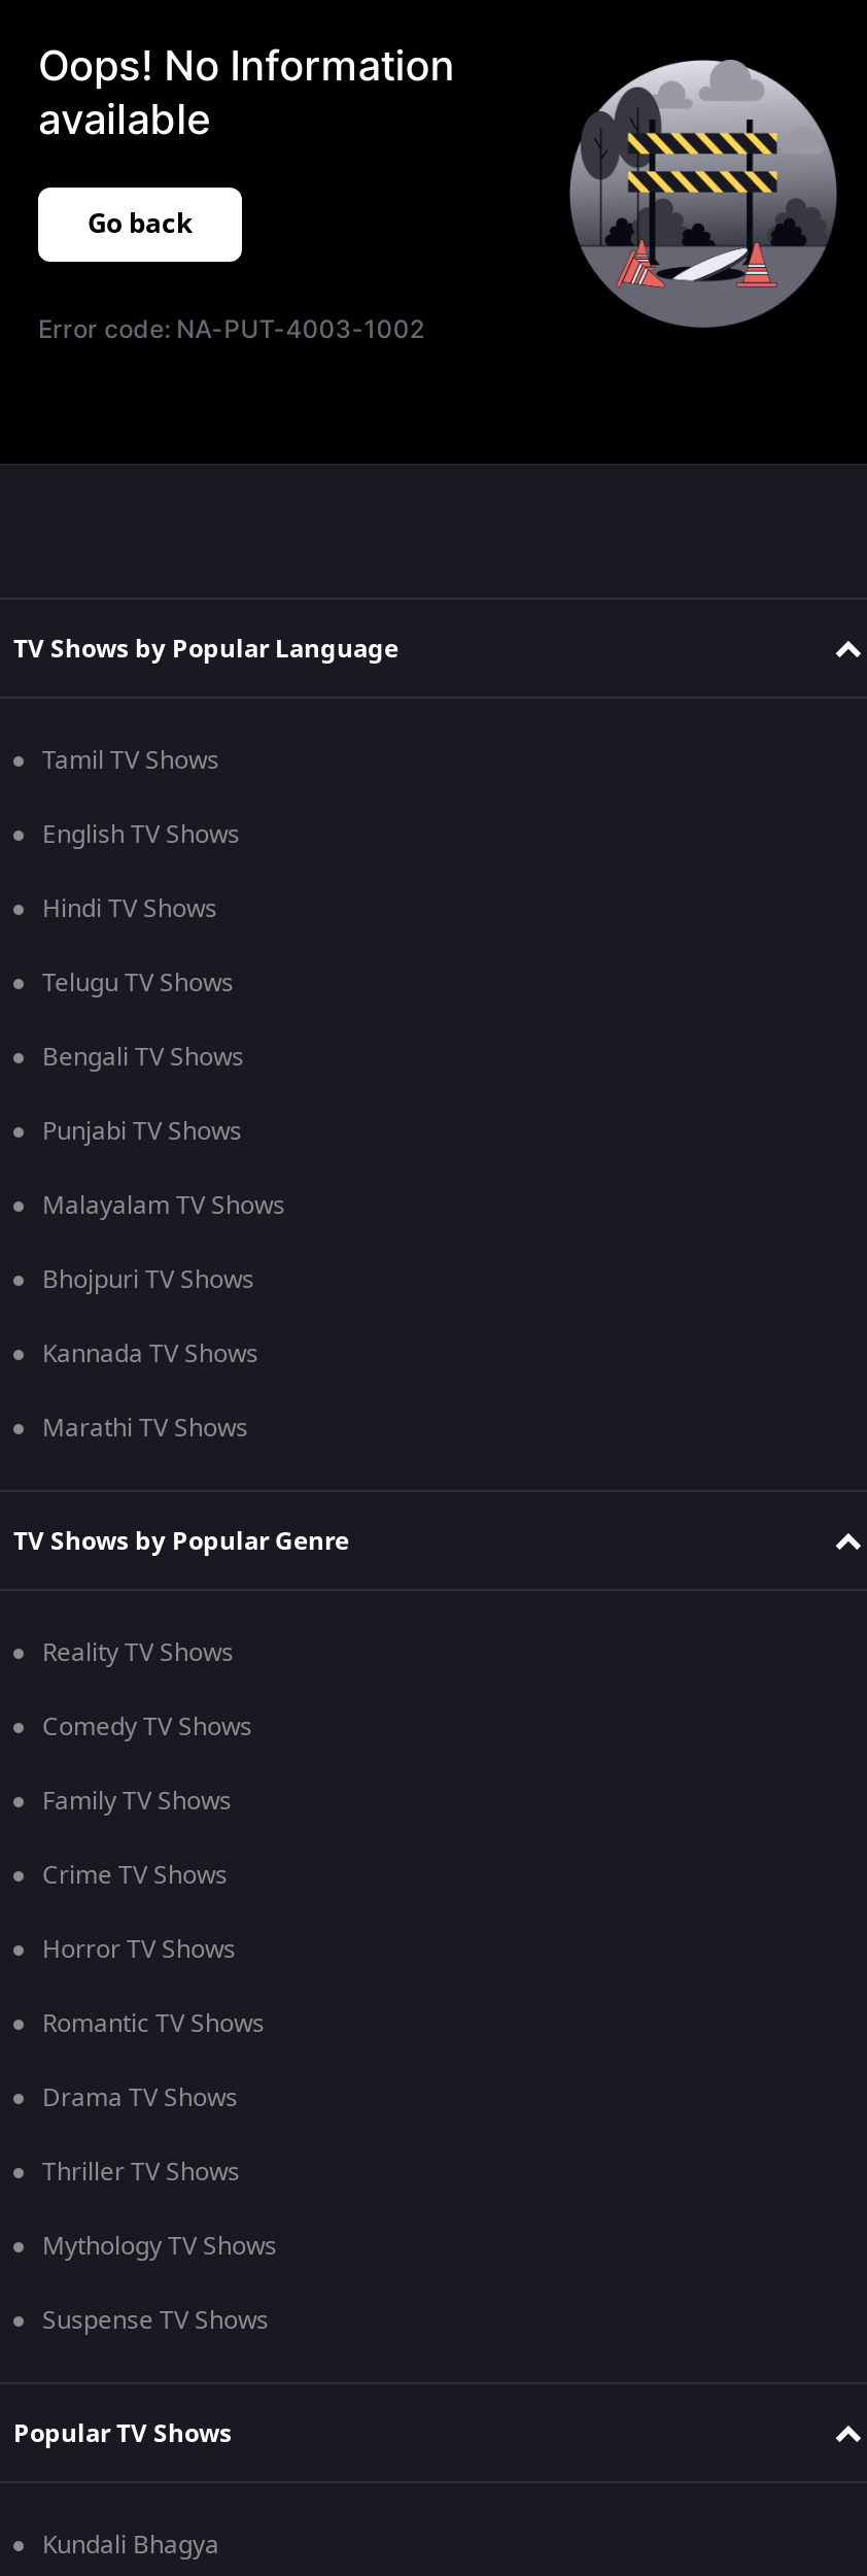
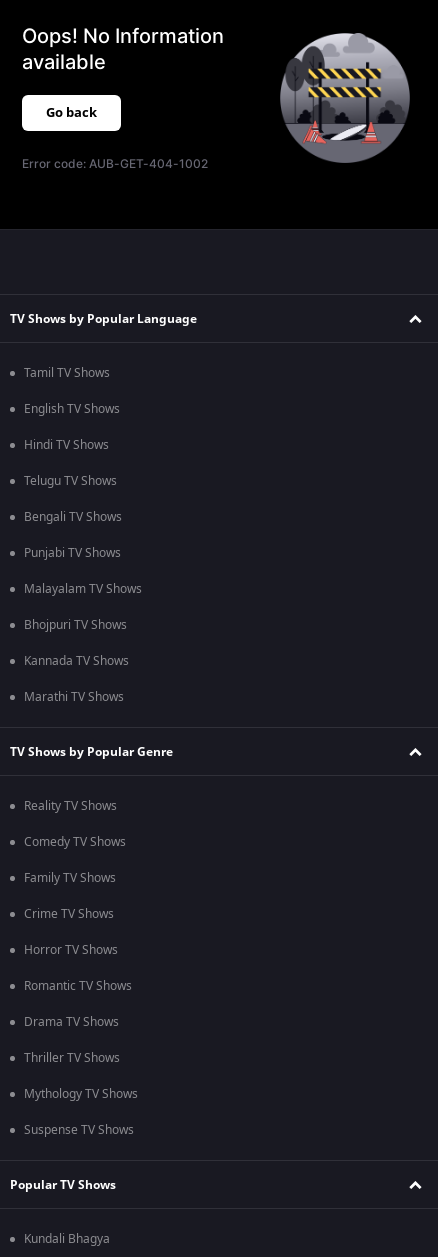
- Error code: NA-PUT-4003-1002
+ Error code: AUB-GET-404-1002
